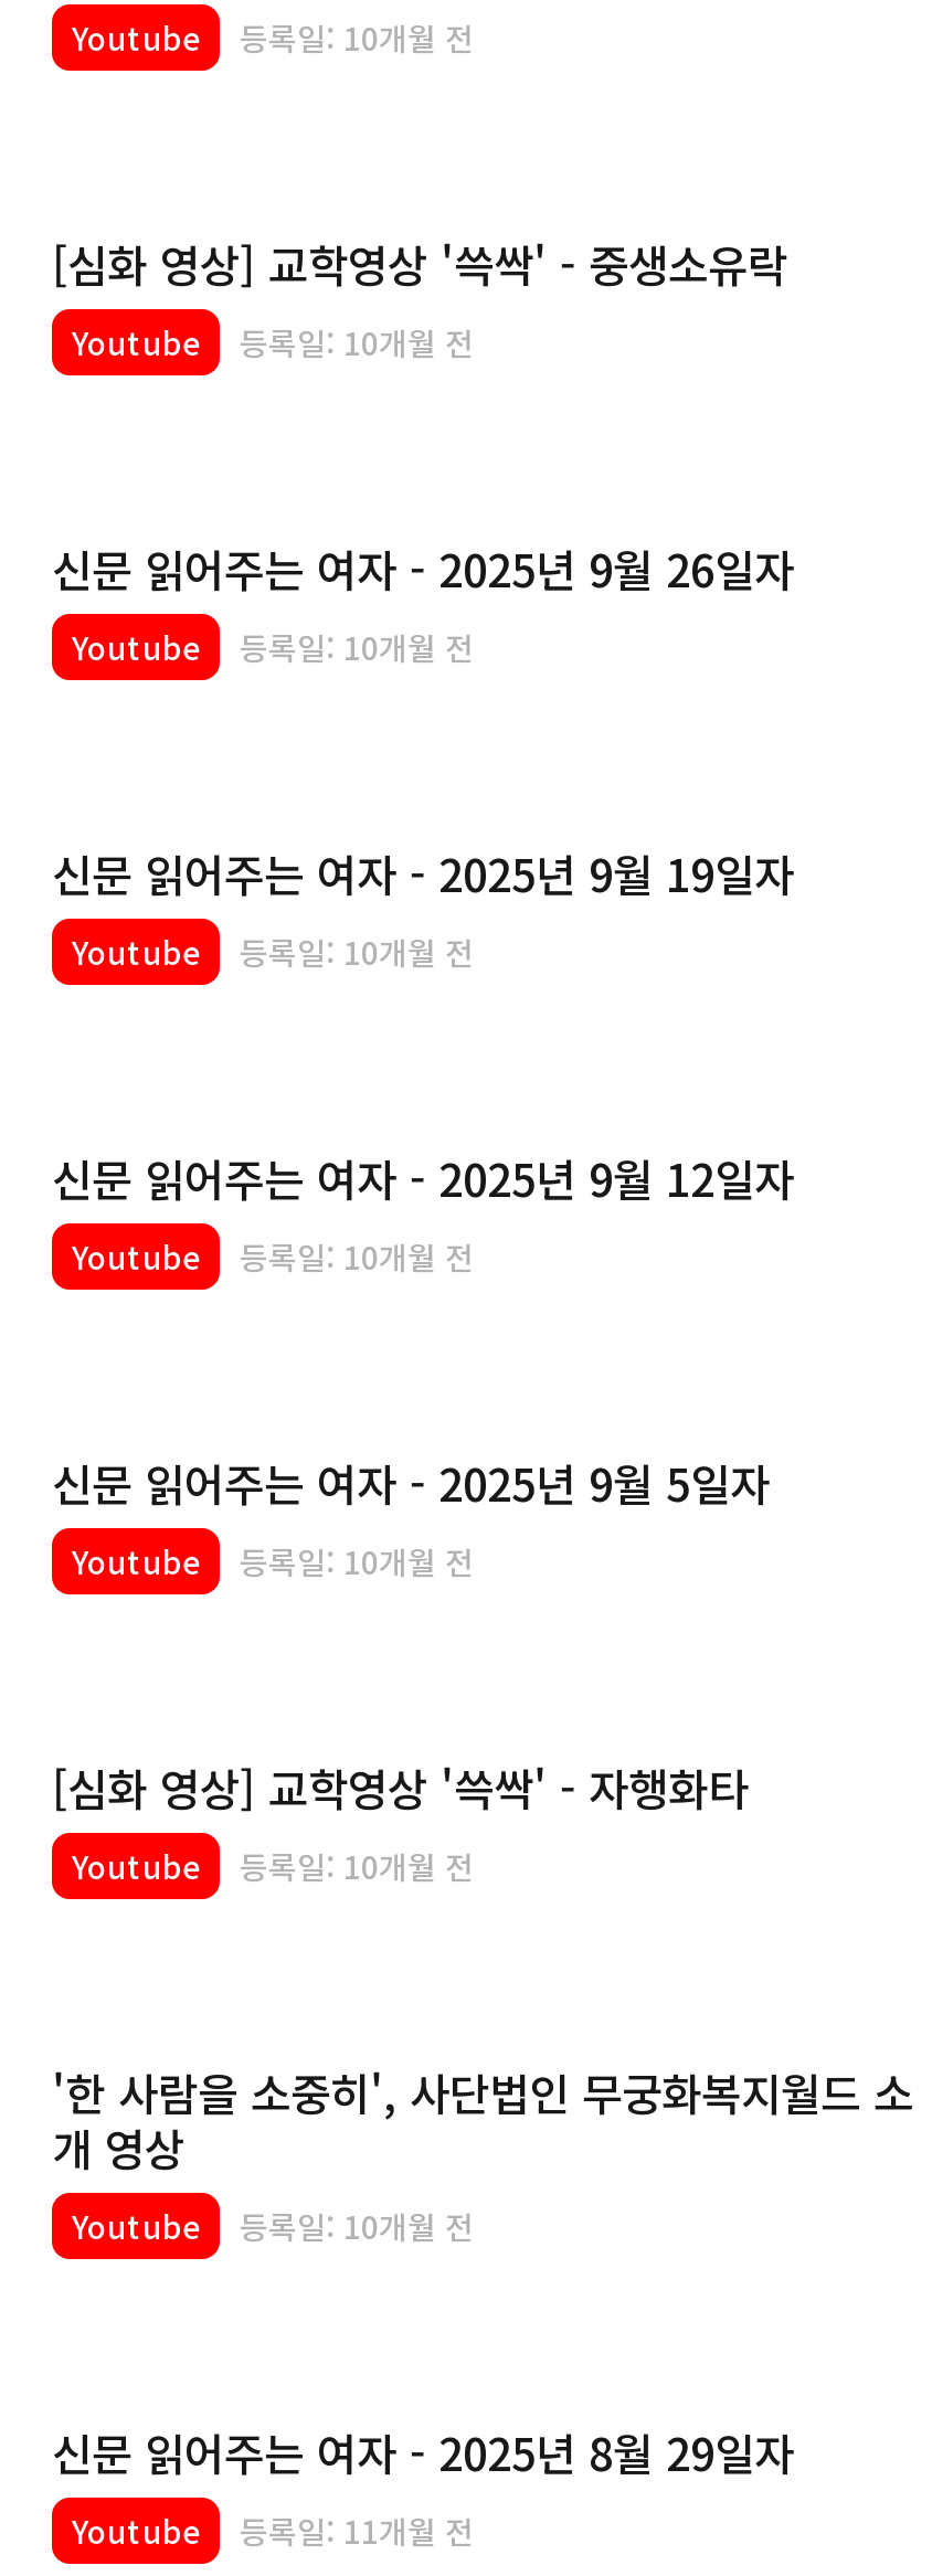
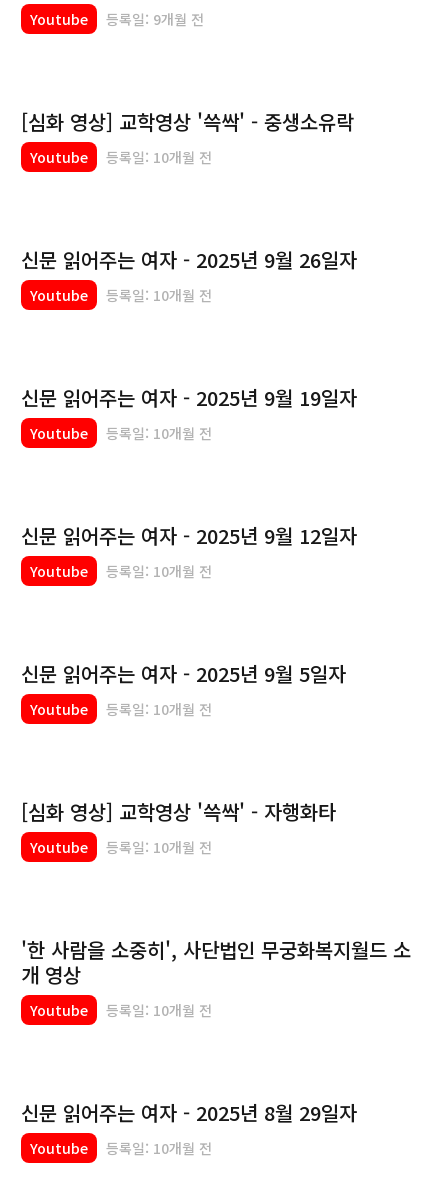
- 등록일: 10개월 전
+ 등록일: 9개월 전

- 등록일: 11개월 전
+ 등록일: 10개월 전
